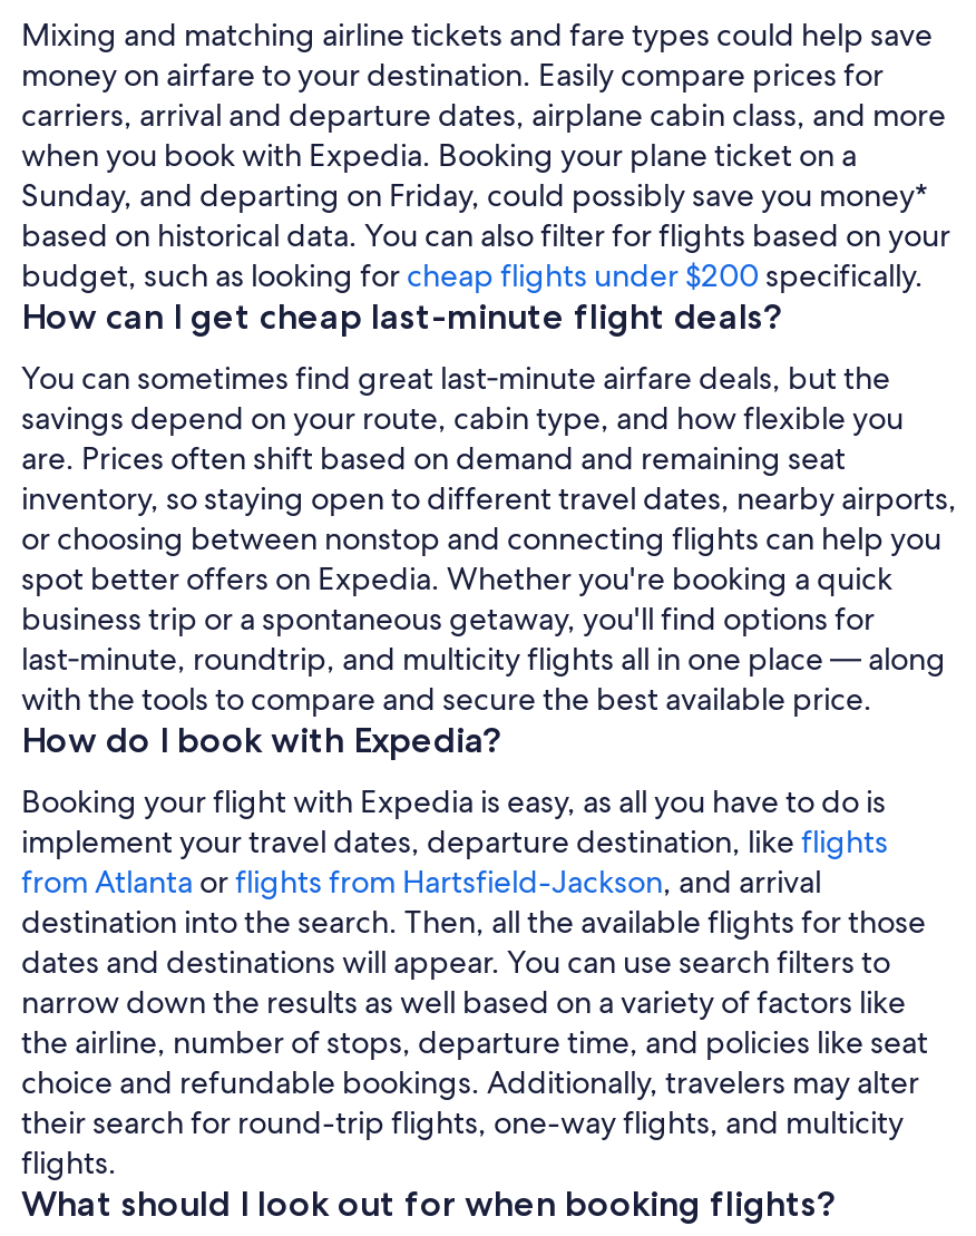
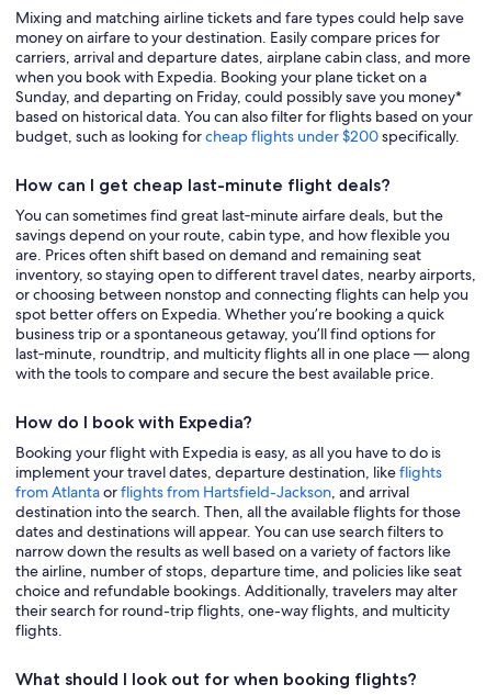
- spot better offers on Expedia. Whether you're booking a quick
+ spot better offers on Expedia. Whether you’re booking a quick

- business trip or a spontaneous getaway, you'll find options for
+ business trip or a spontaneous getaway, you’ll find options for
